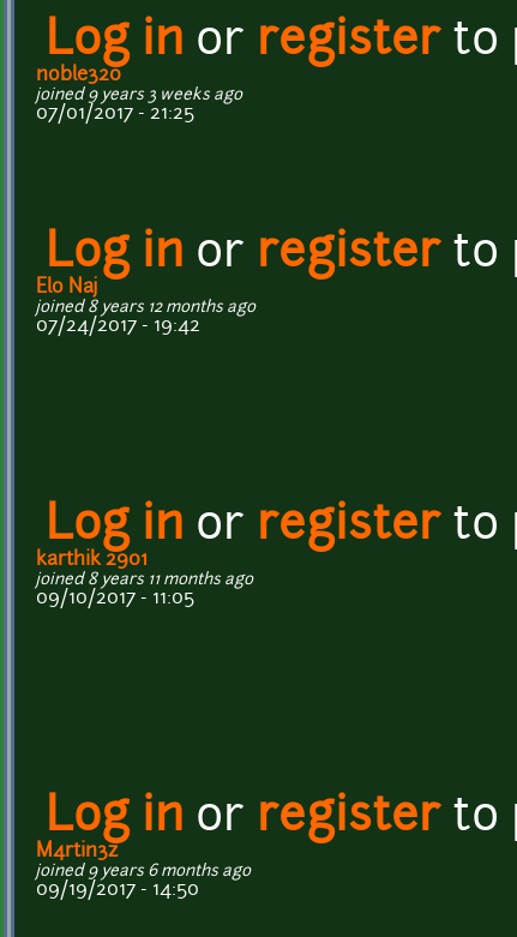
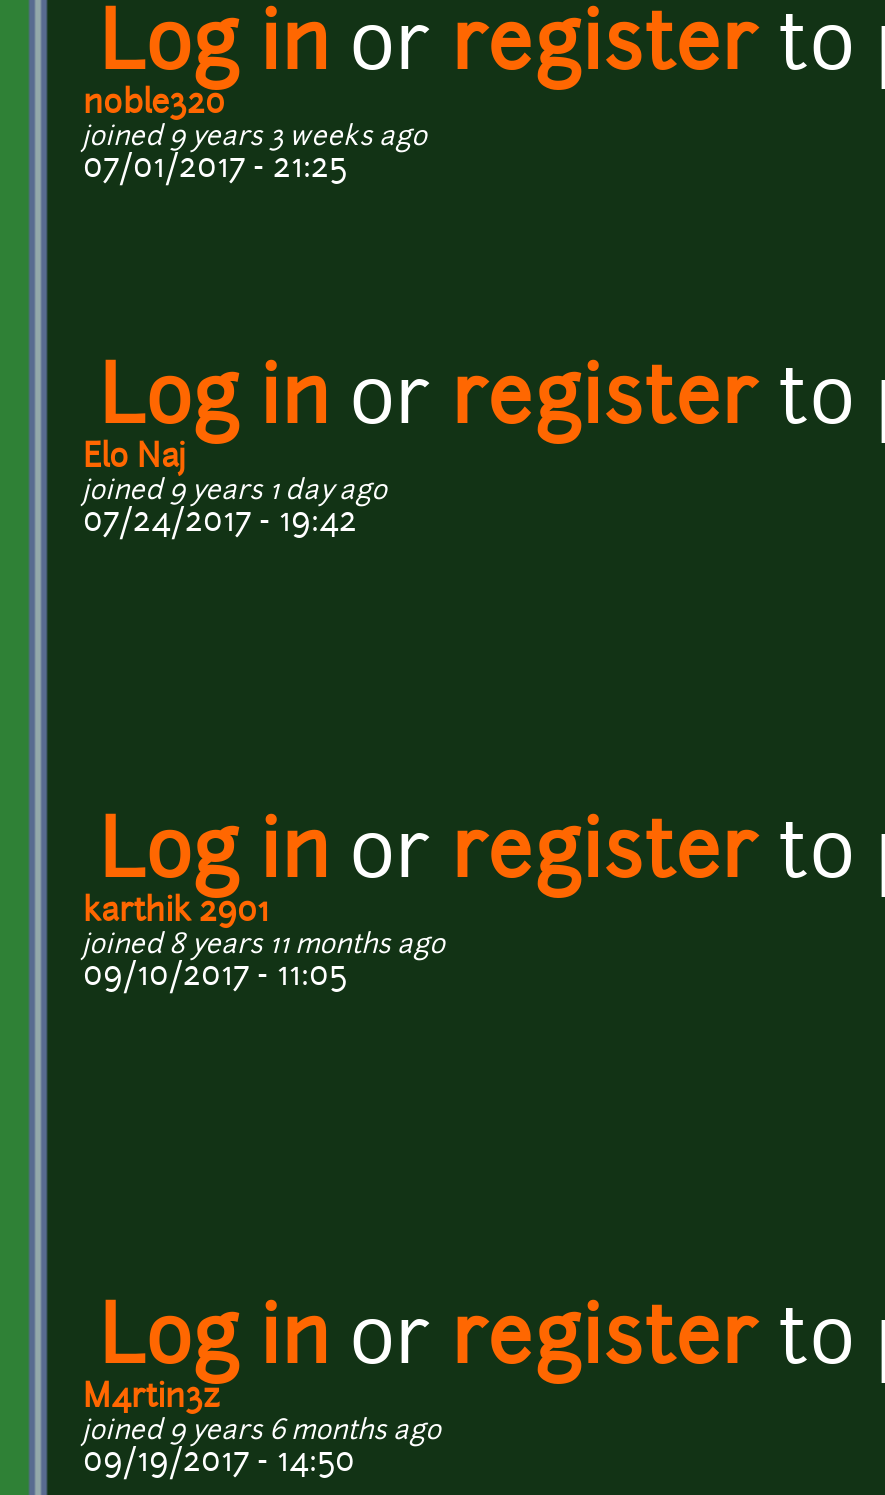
- joined 8 years 12 months ago
+ joined 9 years 1 day ago
